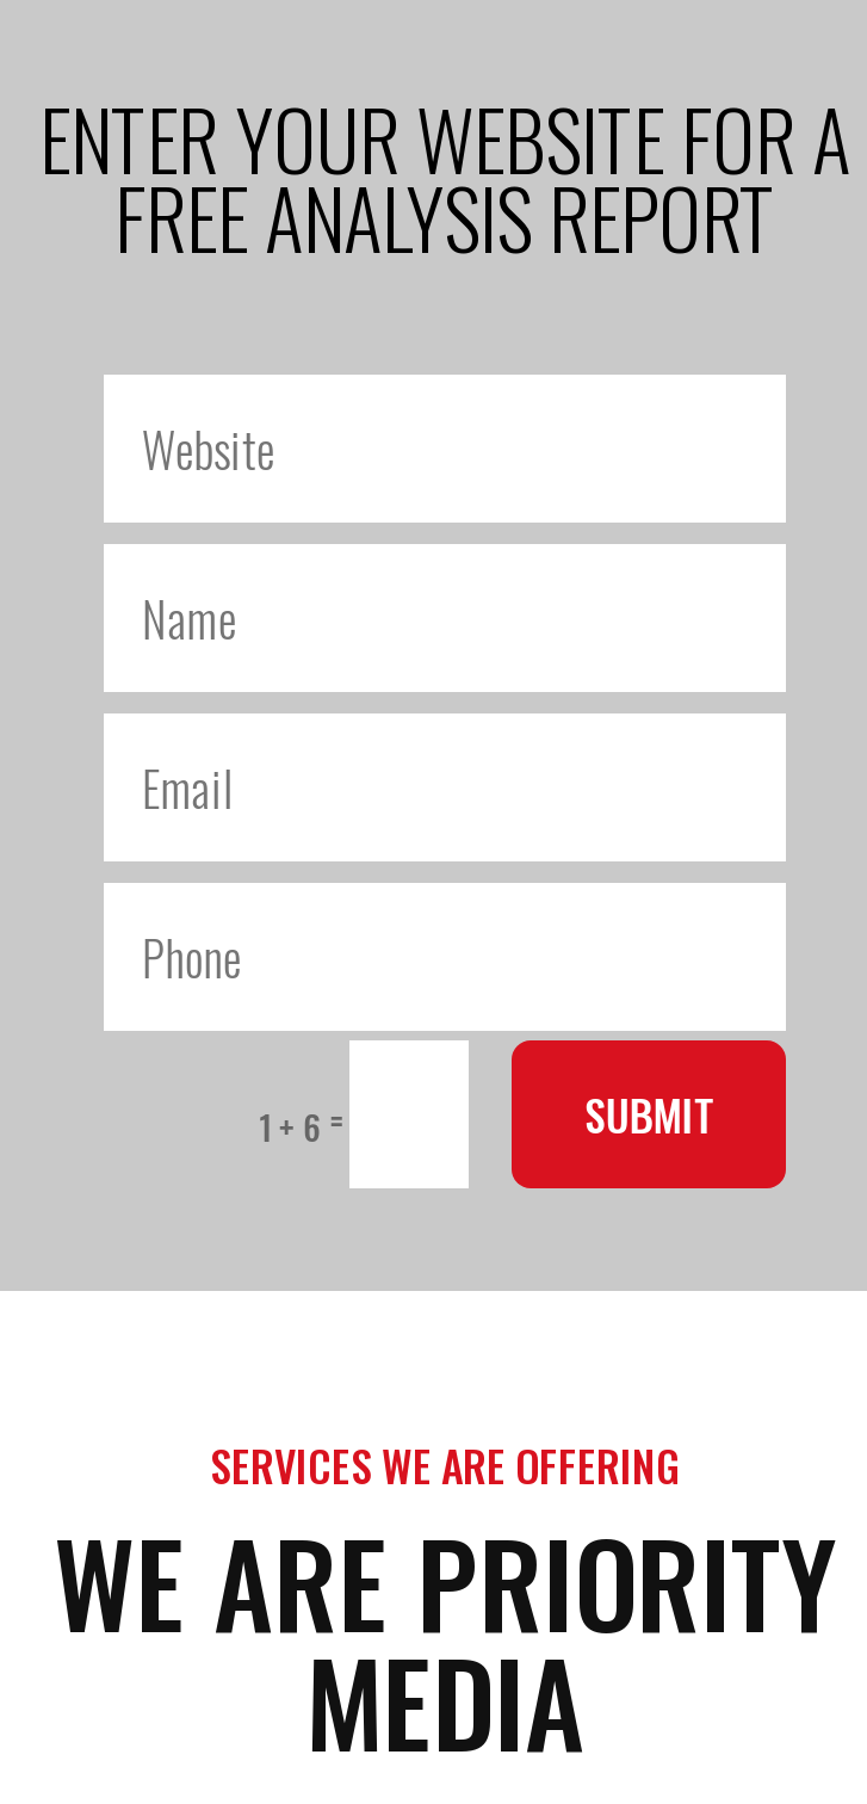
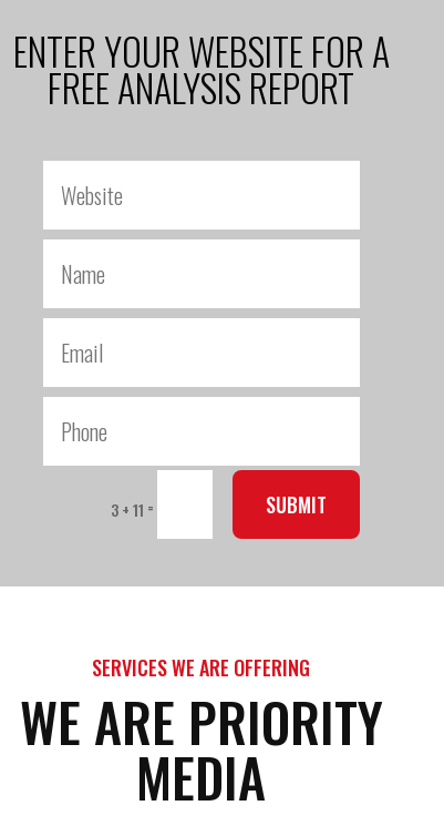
- 1 + 6 =
+ 3 + 11 =
